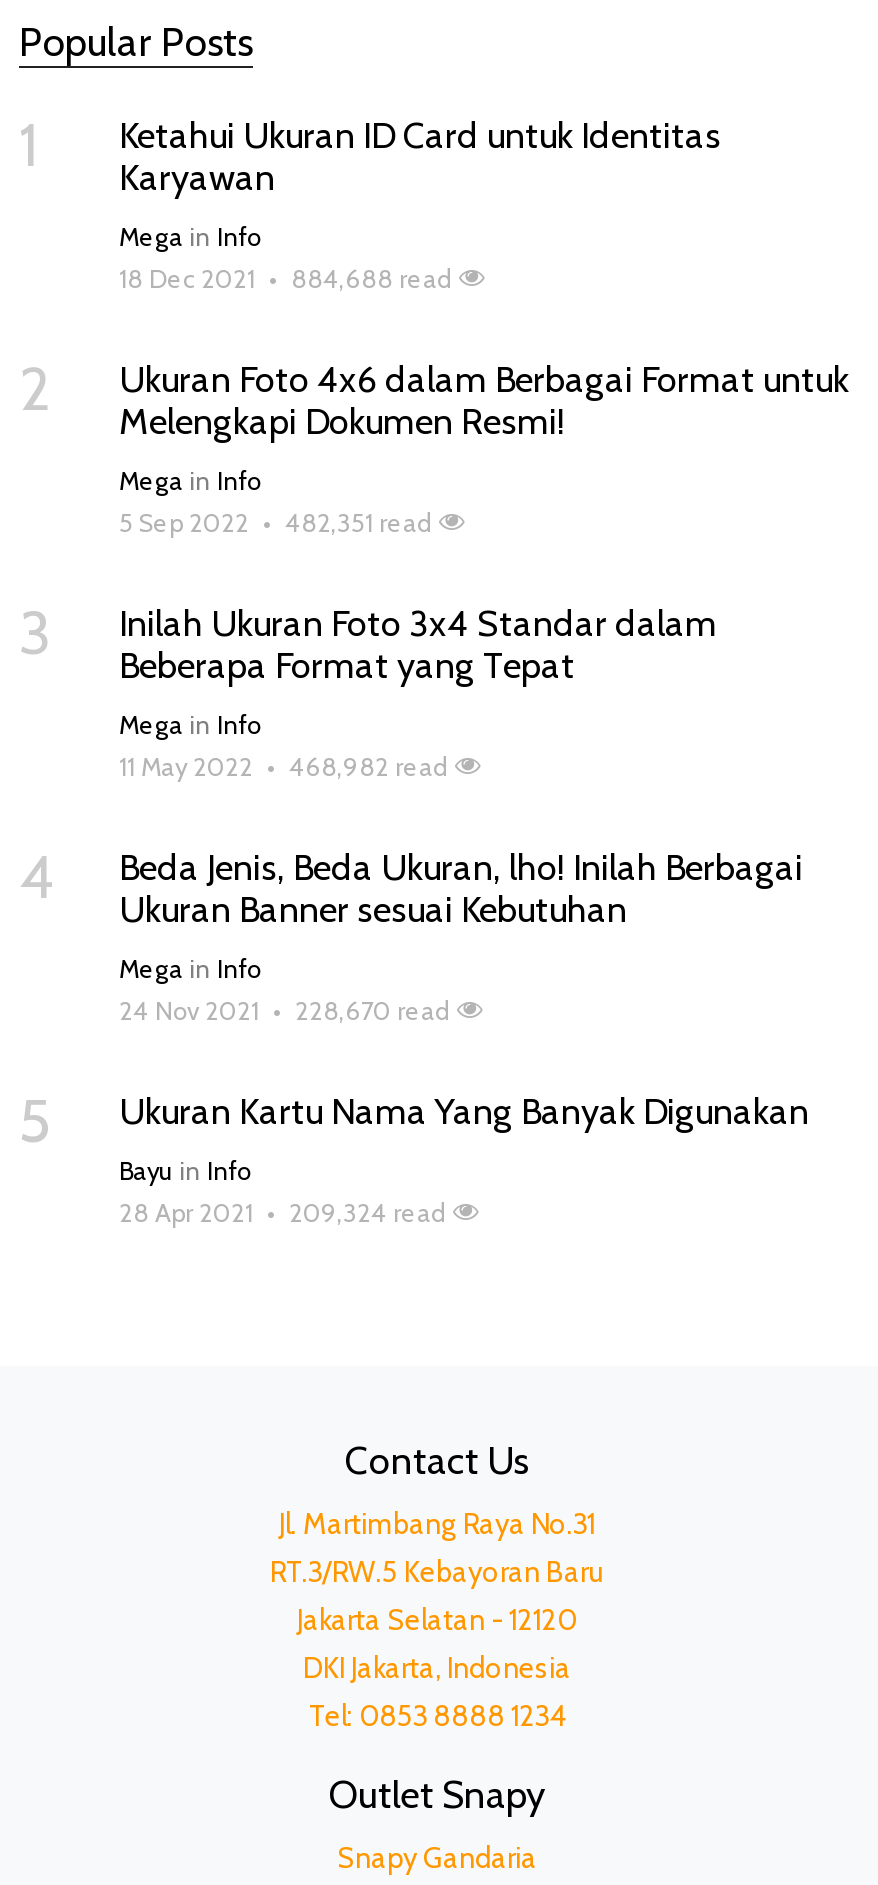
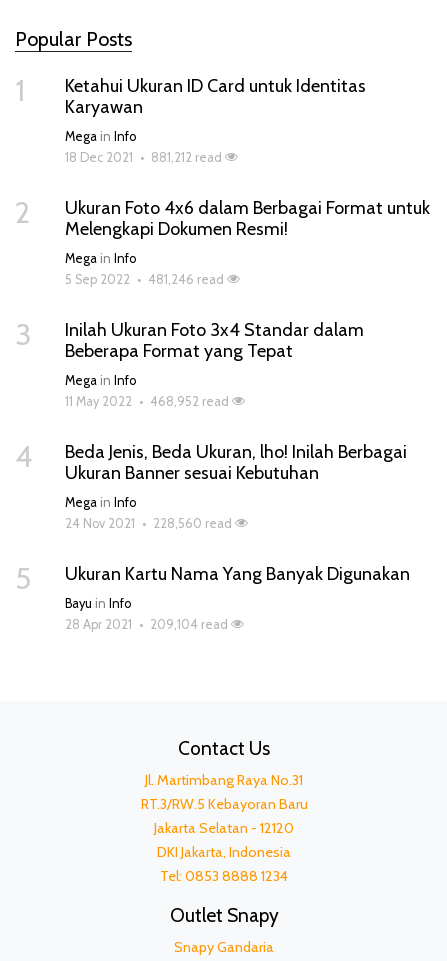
- 18 Dec 2021 • 884,688 read
+ 18 Dec 2021 • 881,212 read

- 5 Sep 2022 • 482,351 read
+ 5 Sep 2022 • 481,246 read

- 11 May 2022 • 468,982 read
+ 11 May 2022 • 468,952 read

- 24 Nov 2021 • 228,670 read
+ 24 Nov 2021 • 228,560 read

- 28 Apr 2021 • 209,324 read
+ 28 Apr 2021 • 209,104 read
